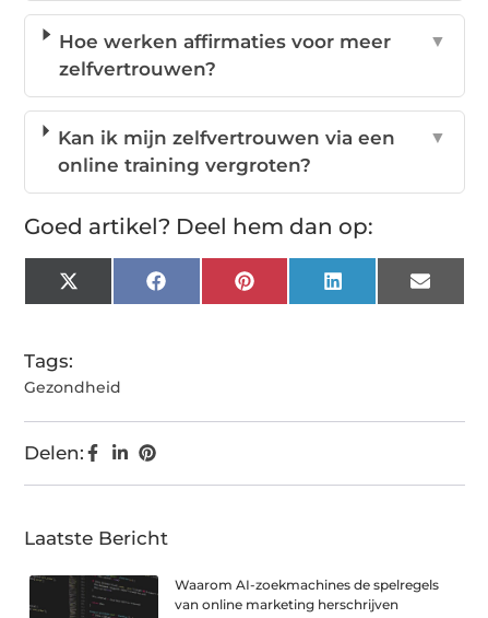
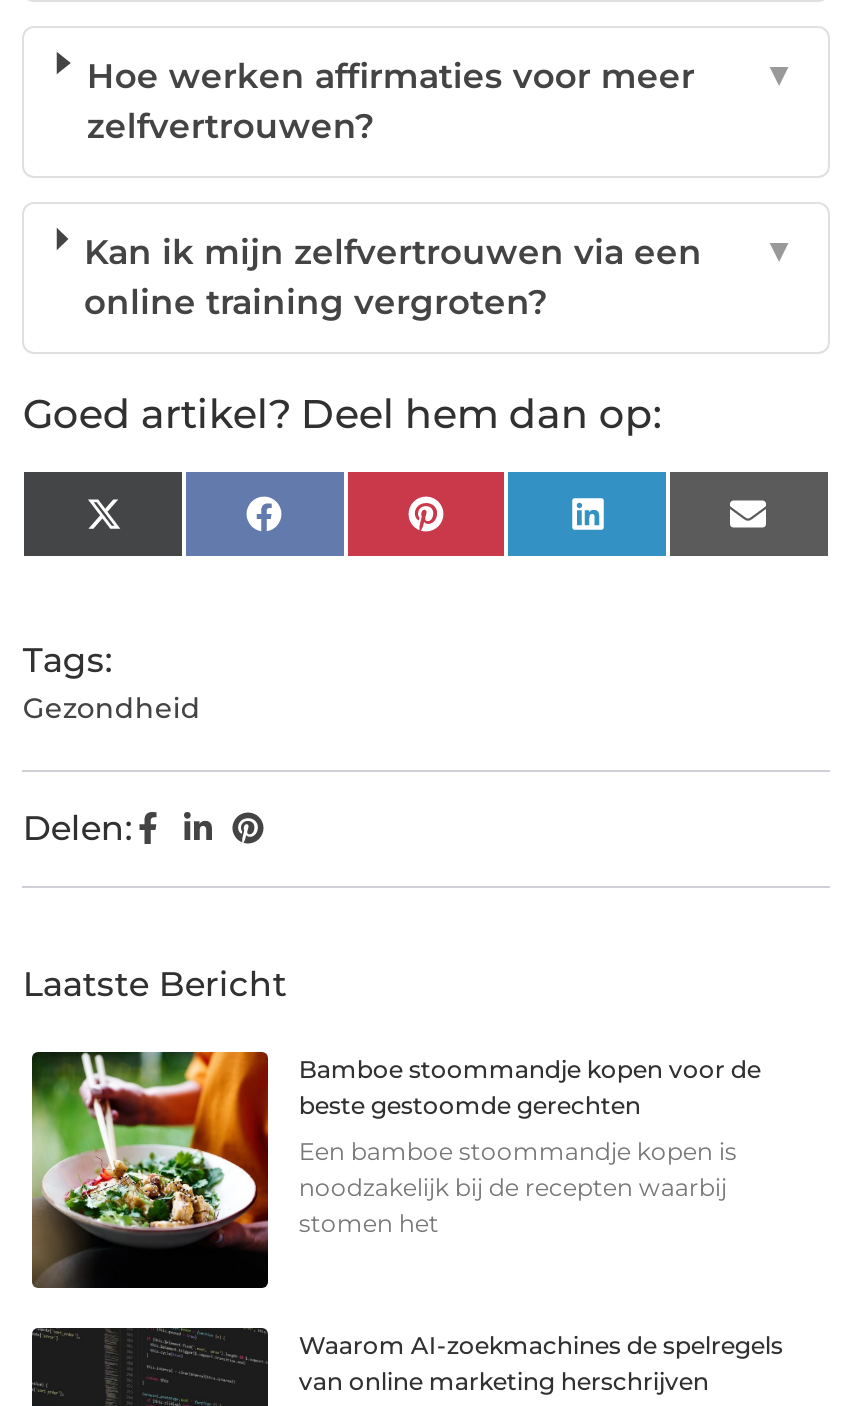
+ [image]
+ Bamboe stoommandje kopen voor de
+ beste gestoomde gerechten
+ Een bamboe stoommandje kopen is
+ noodzakelijk bij de recepten waarbij
+ stomen het
